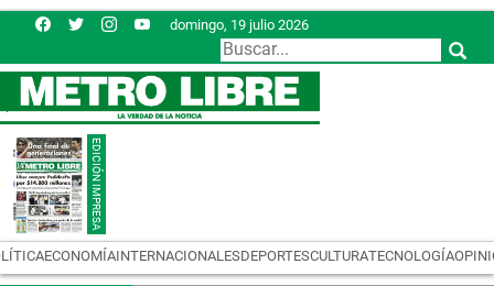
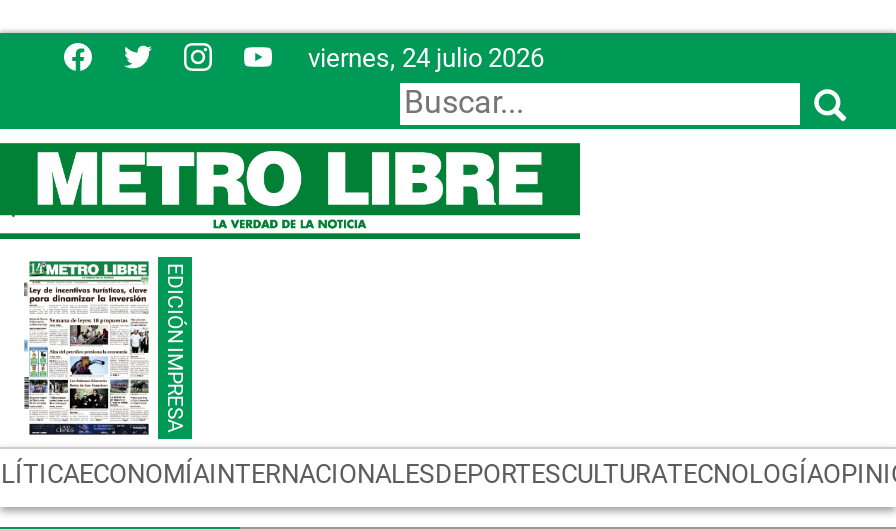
- domingo, 19 julio 2026
+ viernes, 24 julio 2026

- [image]
+ [image]
